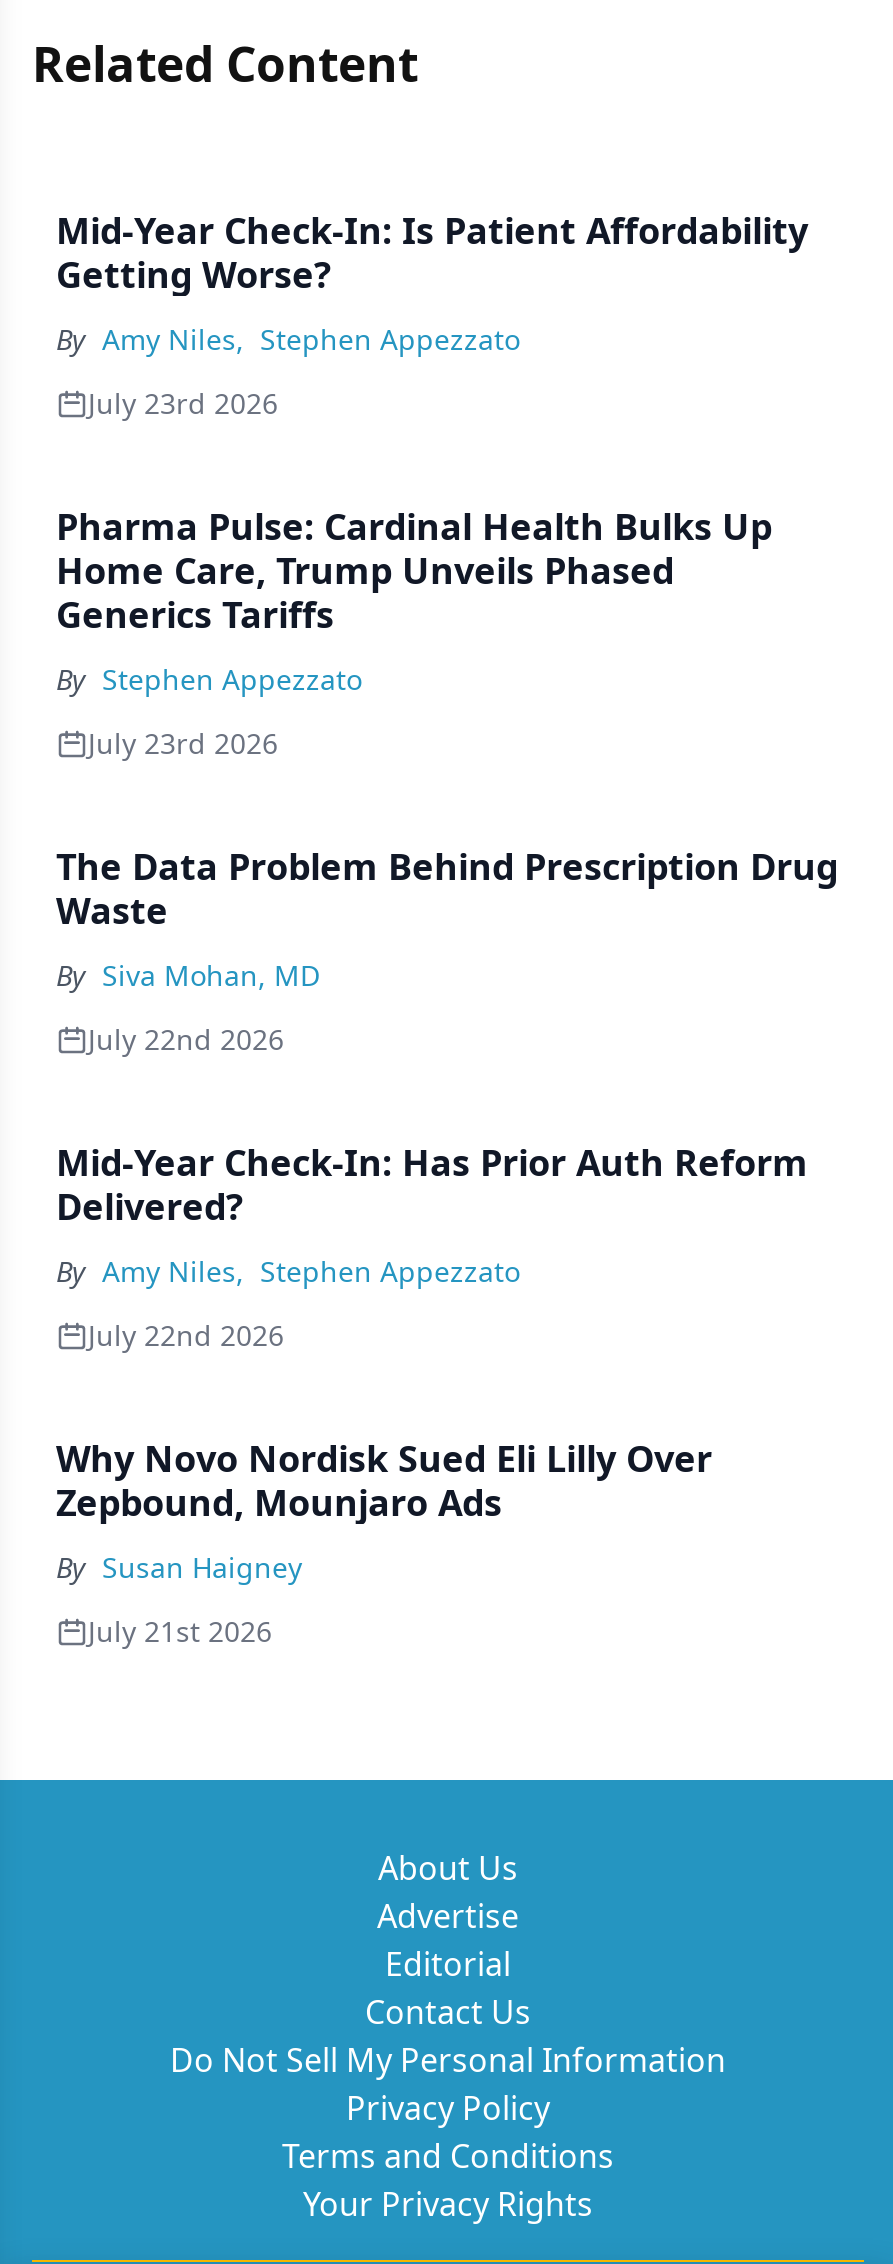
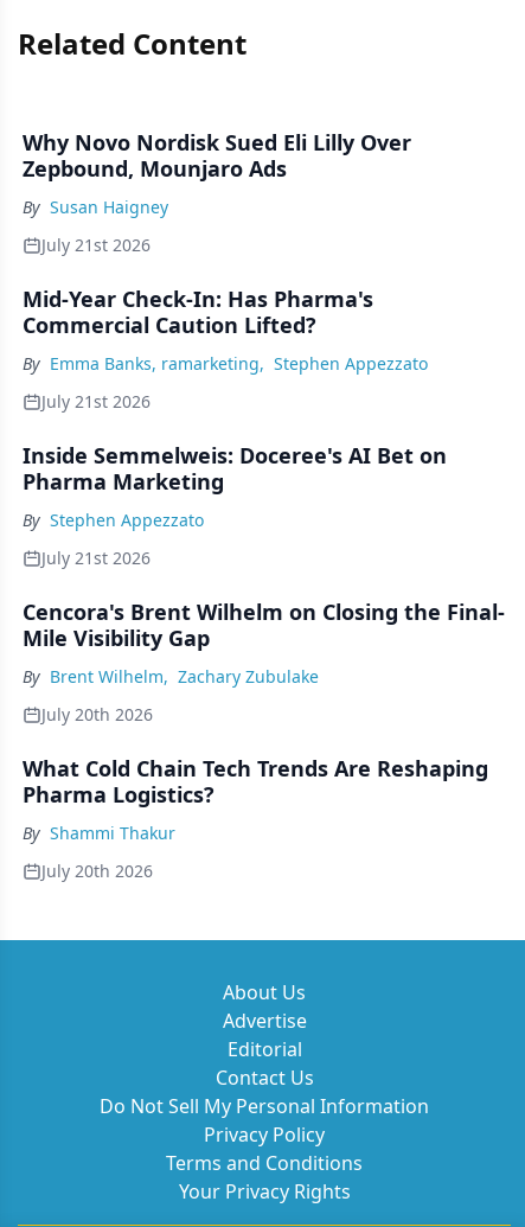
- Mid-Year Check-In: Is Patient Affordability
- Getting Worse?
- By Amy Niles, Stephen Appezzato
- July 23rd 2026
- Pharma Pulse: Cardinal Health Bulks Up
- Home Care, Trump Unveils Phased
- Generics Tariffs
- July 23rd 2026
- The Data Problem Behind Prescription Drug
- Waste
- By Siva Mohan, MD
- July 22nd 2026
- Mid-Year Check-In: Has Prior Auth Reform
- Delivered?
- By Amy Niles, Stephen Appezzato
- July 22nd 2026

moved down: By Stephen Appezzato

moved up: Why Novo Nordisk Sued Eli Lilly Over | Zepbound, Mounjaro Ads | By Susan Haigney | July 21st 2026

+ Mid-Year Check-In: Has Pharma's
+ Commercial Caution Lifted?
+ By Emma Banks, ramarketing, Stephen Appezzato
+ July 21st 2026
+ Inside Semmelweis: Doceree's AI Bet on
+ Pharma Marketing
+ July 21st 2026
+ Cencora's Brent Wilhelm on Closing the Final-
+ Mile Visibility Gap
+ By Brent Wilhelm, Zachary Zubulake
+ July 20th 2026
+ What Cold Chain Tech Trends Are Reshaping
+ Pharma Logistics?
+ By Shammi Thakur
+ July 20th 2026
